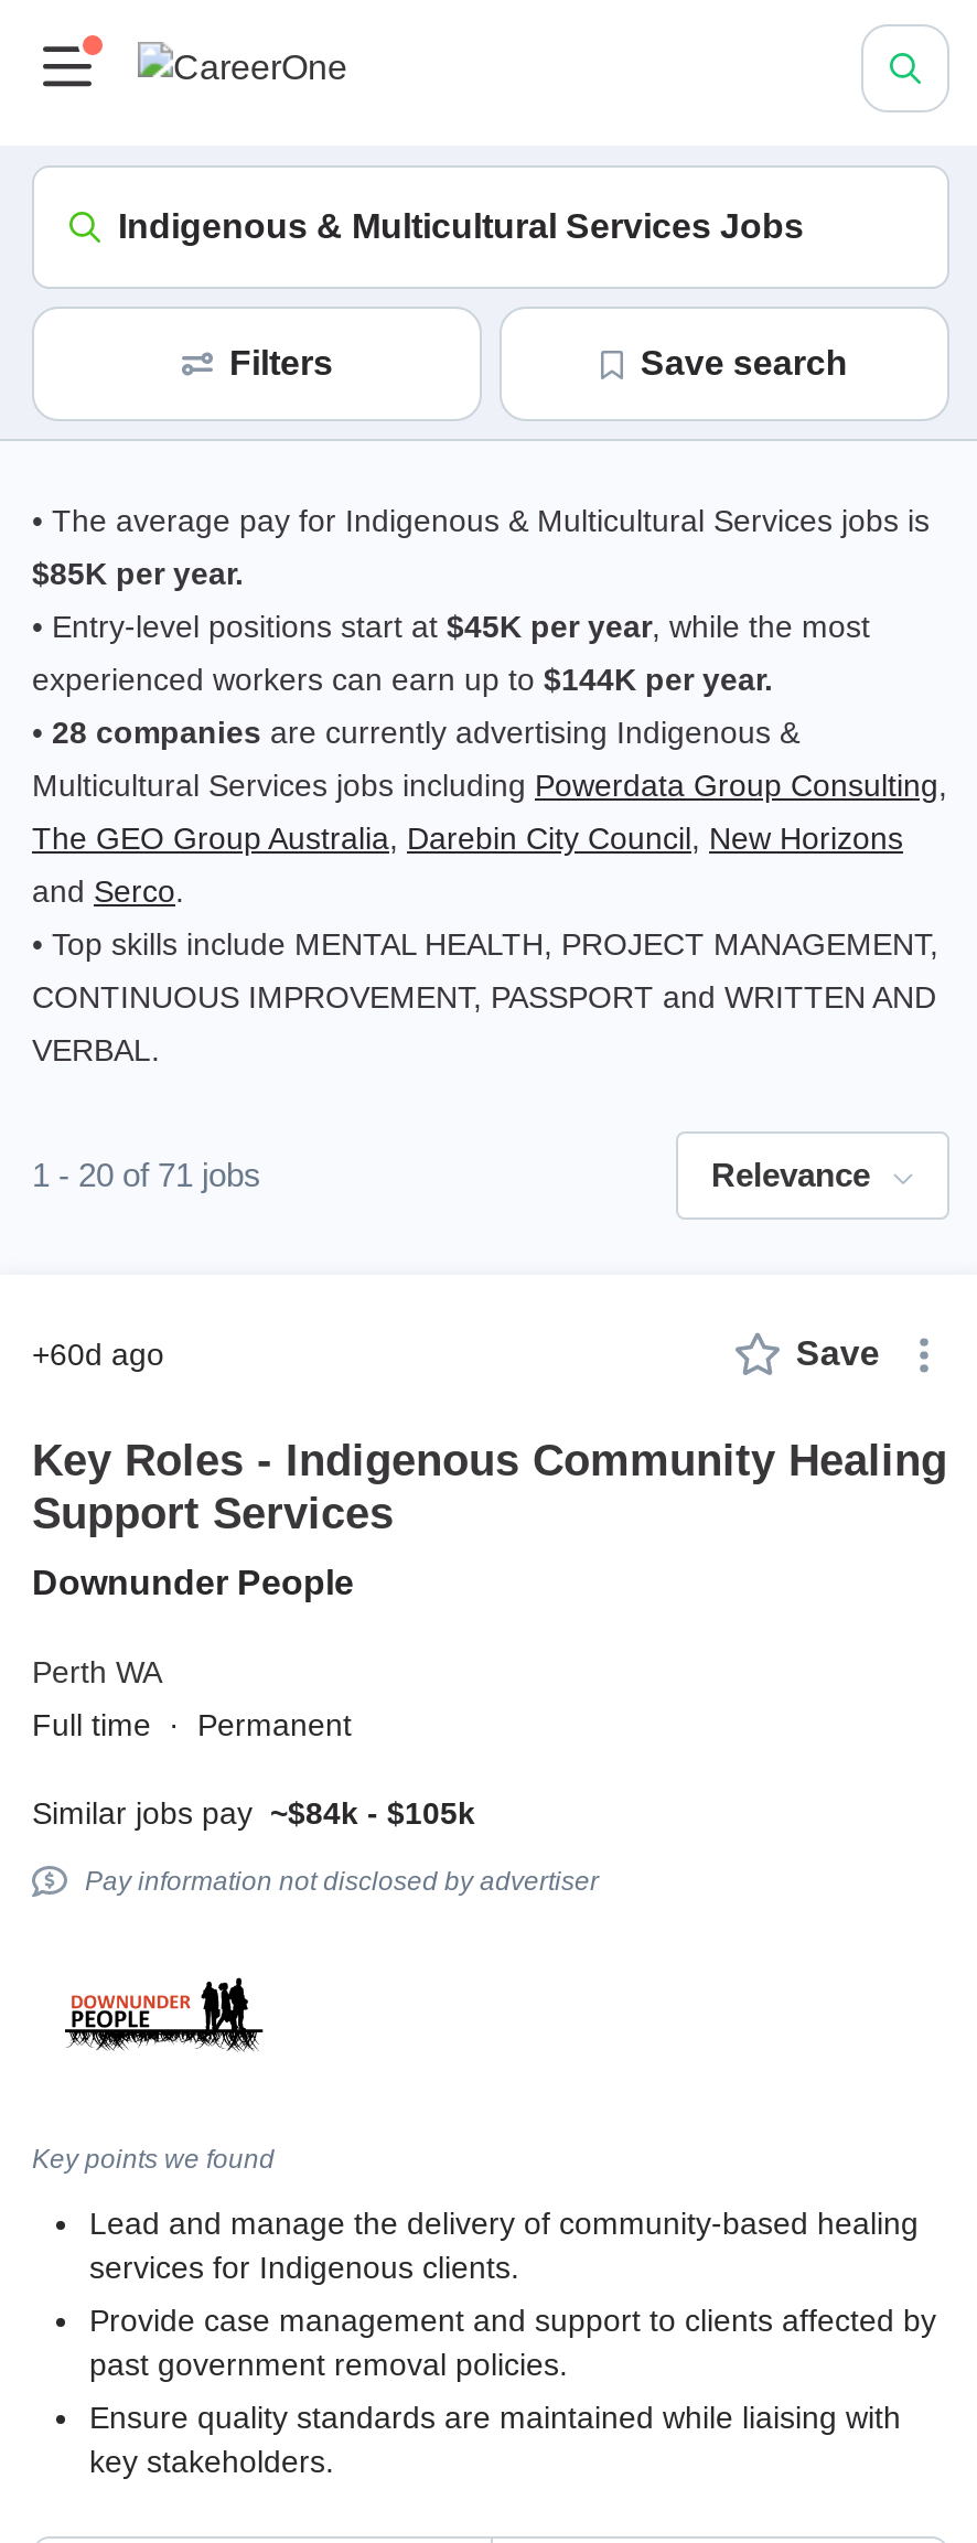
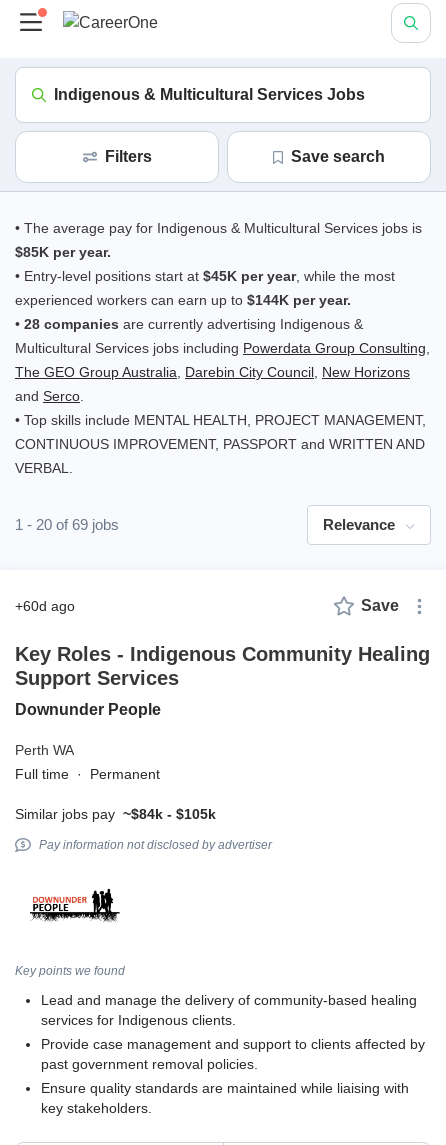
- 1 - 20 of 71 jobs
+ 1 - 20 of 69 jobs
